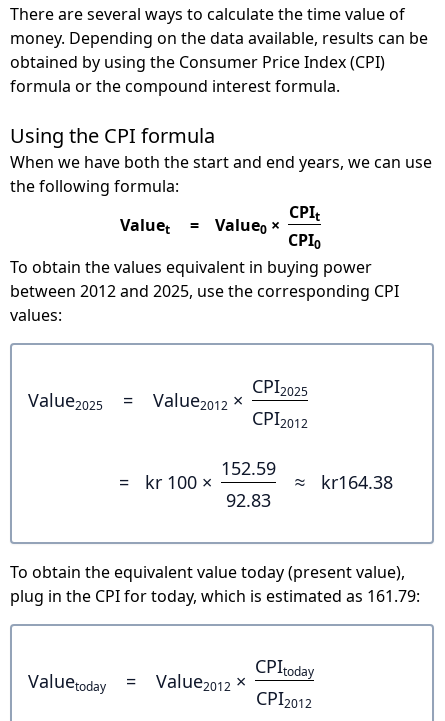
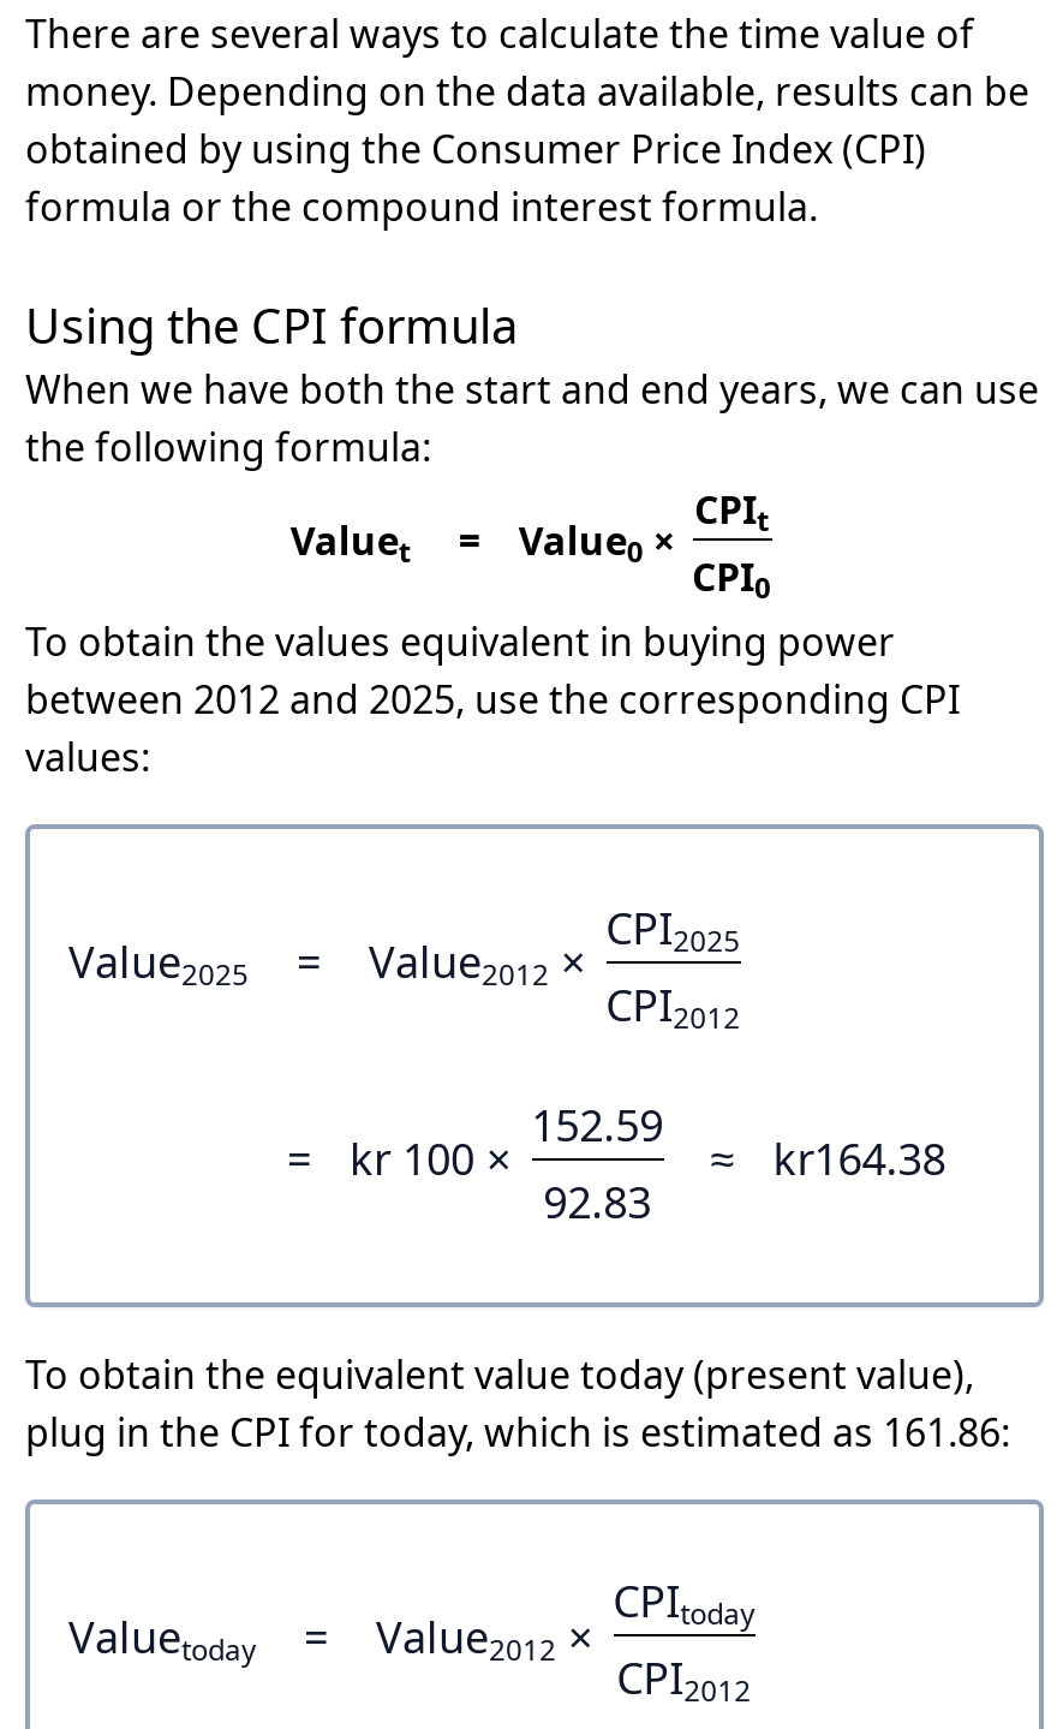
- plug in the CPI for today, which is estimated as 161.79:
+ plug in the CPI for today, which is estimated as 161.86:
